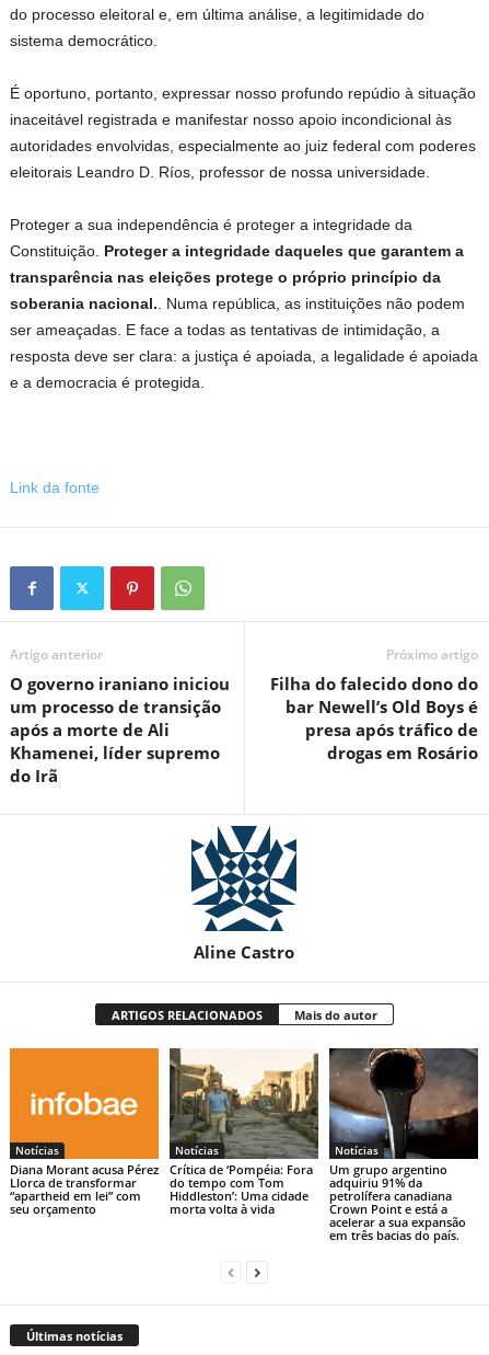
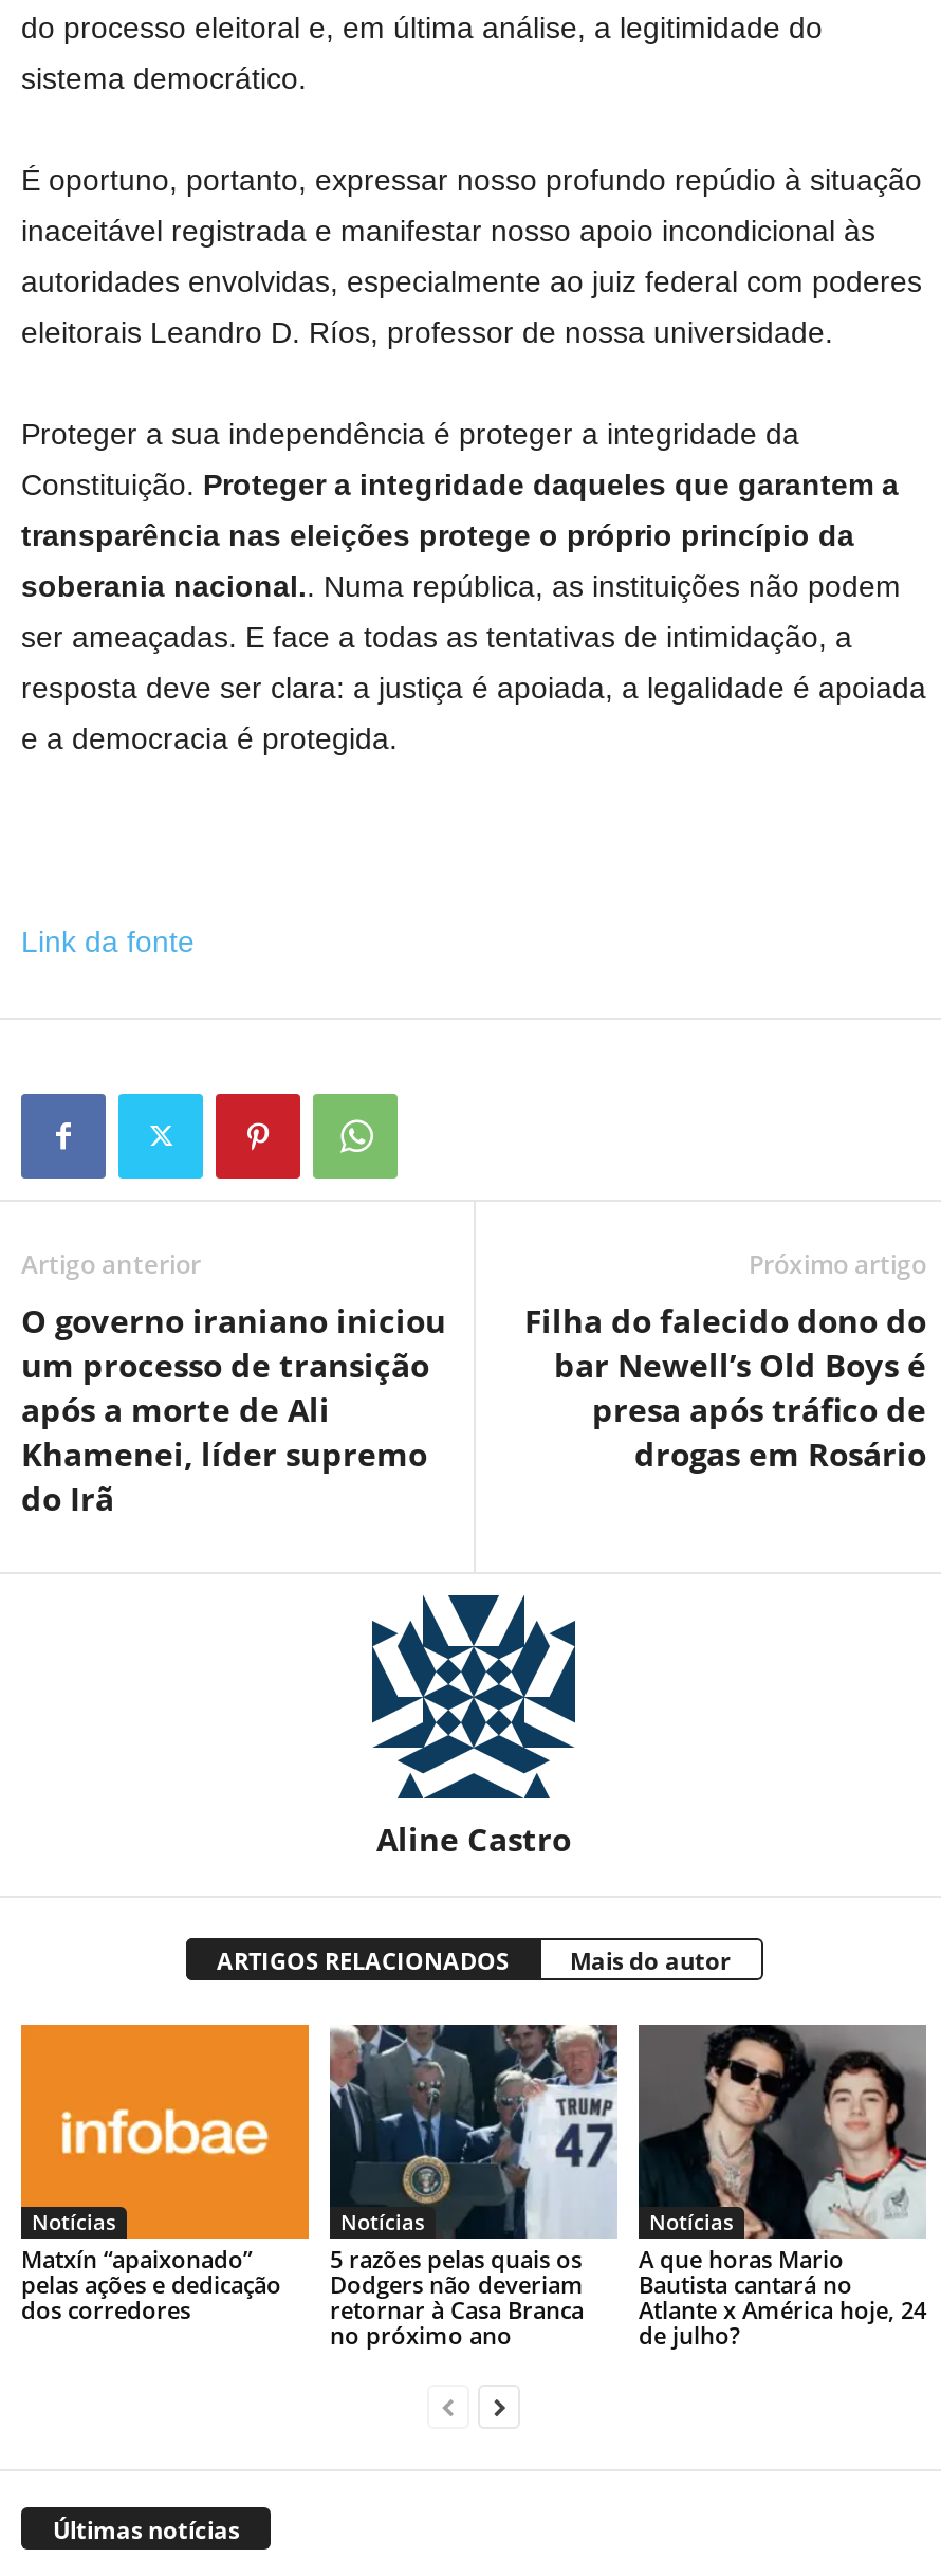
- [image]
- Crítica de ‘Pompéia: Fora
- do tempo com Tom
- Hiddleston’: Uma cidade
- morta volta à vida
+ [image]
+ 5 razões pelas quais os
+ Dodgers não deveriam
+ retornar à Casa Branca
+ no próximo ano

- [image]
- Um grupo argentino
- adquiriu 91% da
- petrolífera canadiana
- Crown Point e está a
- acelerar a sua expansão
- em três bacias do país.
+ [image]
+ A que horas Mario
+ Bautista cantará no
+ Atlante x América hoje, 24
+ de julho?

- Diana Morant acusa Pérez
- Llorca de transformar
- “apartheid em lei” com
- seu orçamento
+ Matxín “apaixonado”
+ pelas ações e dedicação
+ dos corredores
